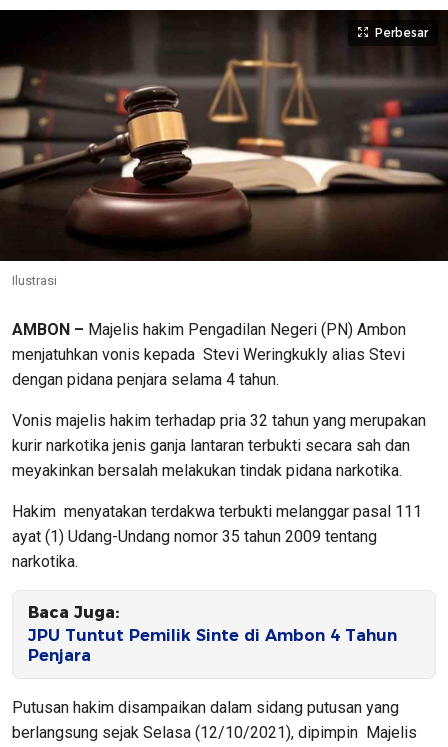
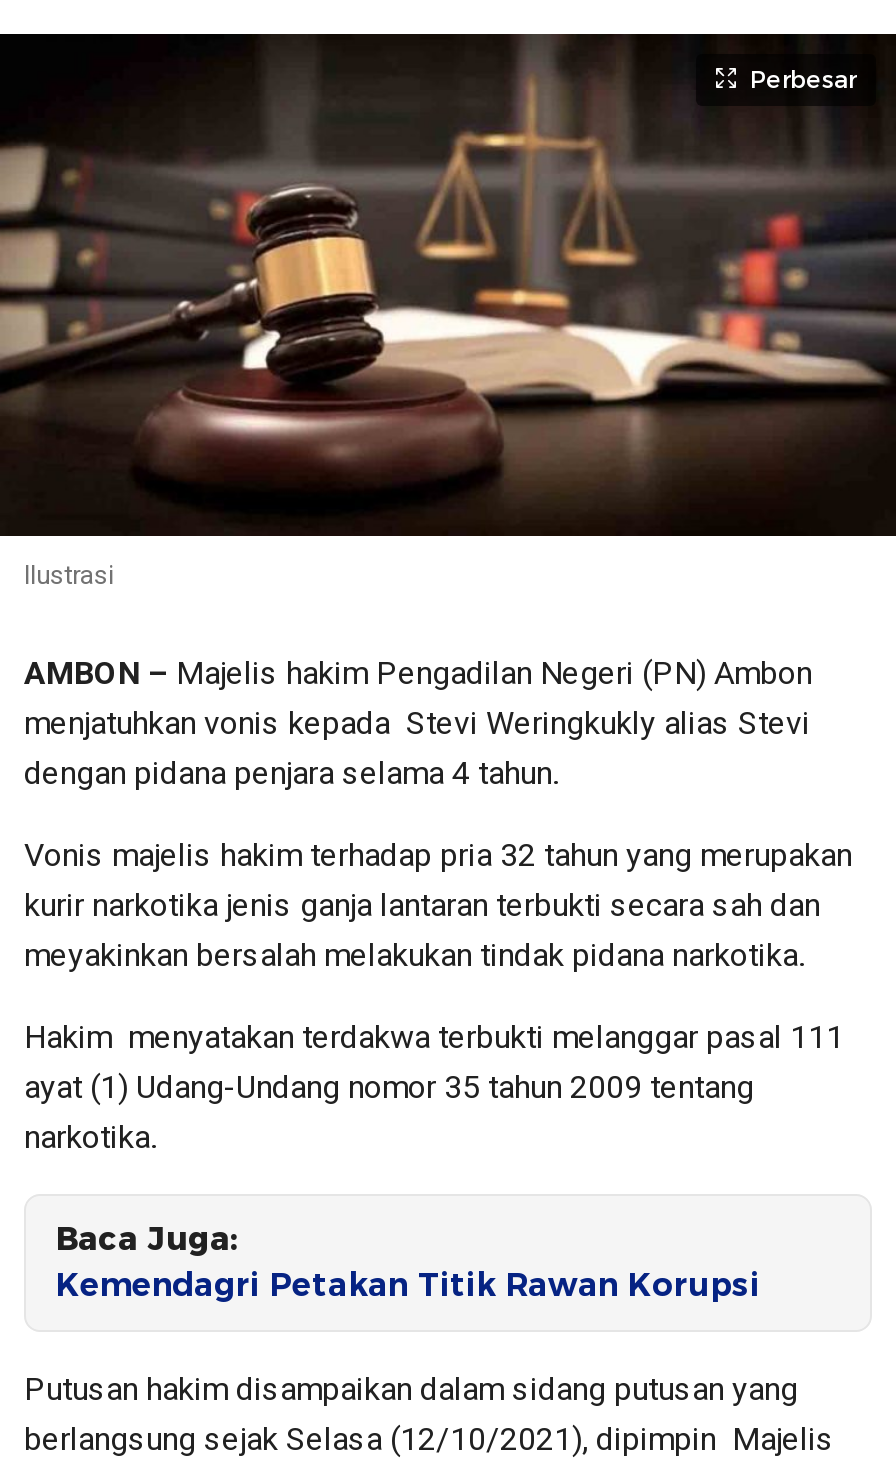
- JPU Tuntut Pemilik Sinte di Ambon 4 Tahun
- Penjara
+ Kemendagri Petakan Titik Rawan Korupsi
